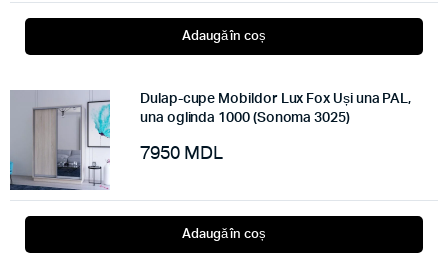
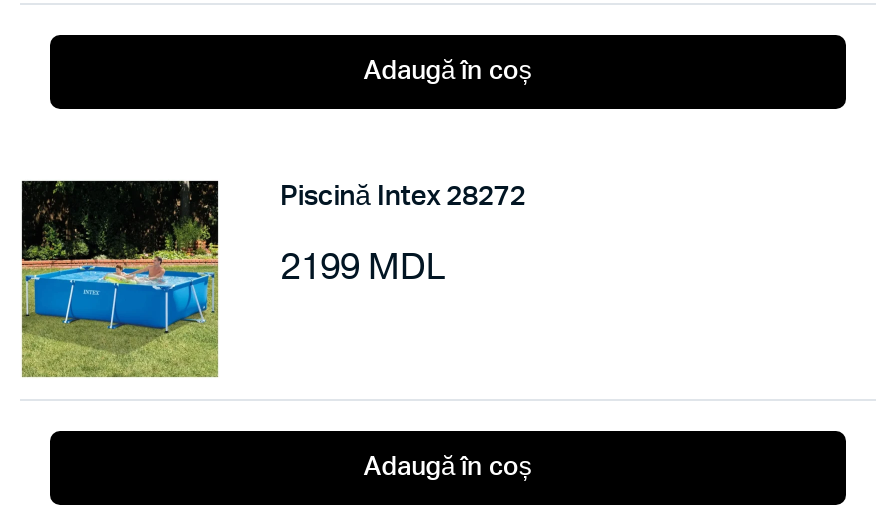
- [image]
- Dulap-cupe Mobildor Lux Fox Uși una PAL,
- una oglinda 1000 (Sonoma 3025)
+ [image]
+ Piscină Intex 28272

- 7950 MDL
+ 2199 MDL
